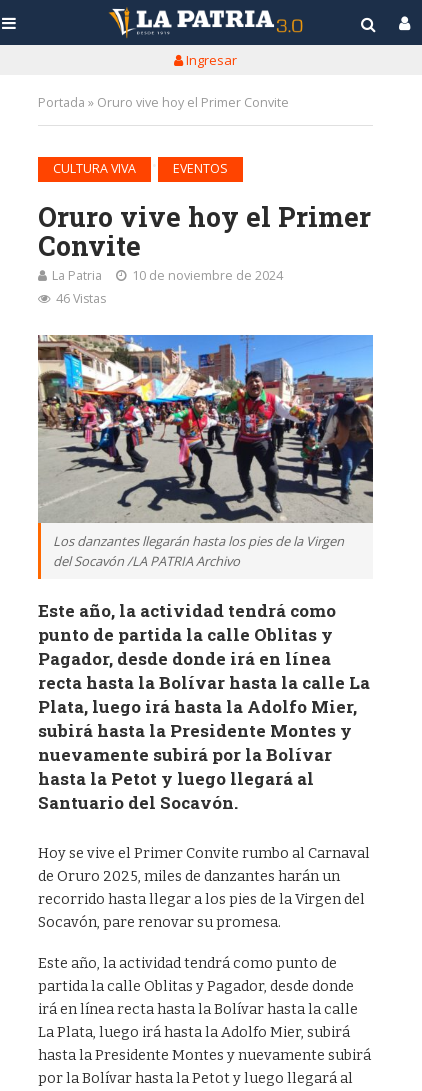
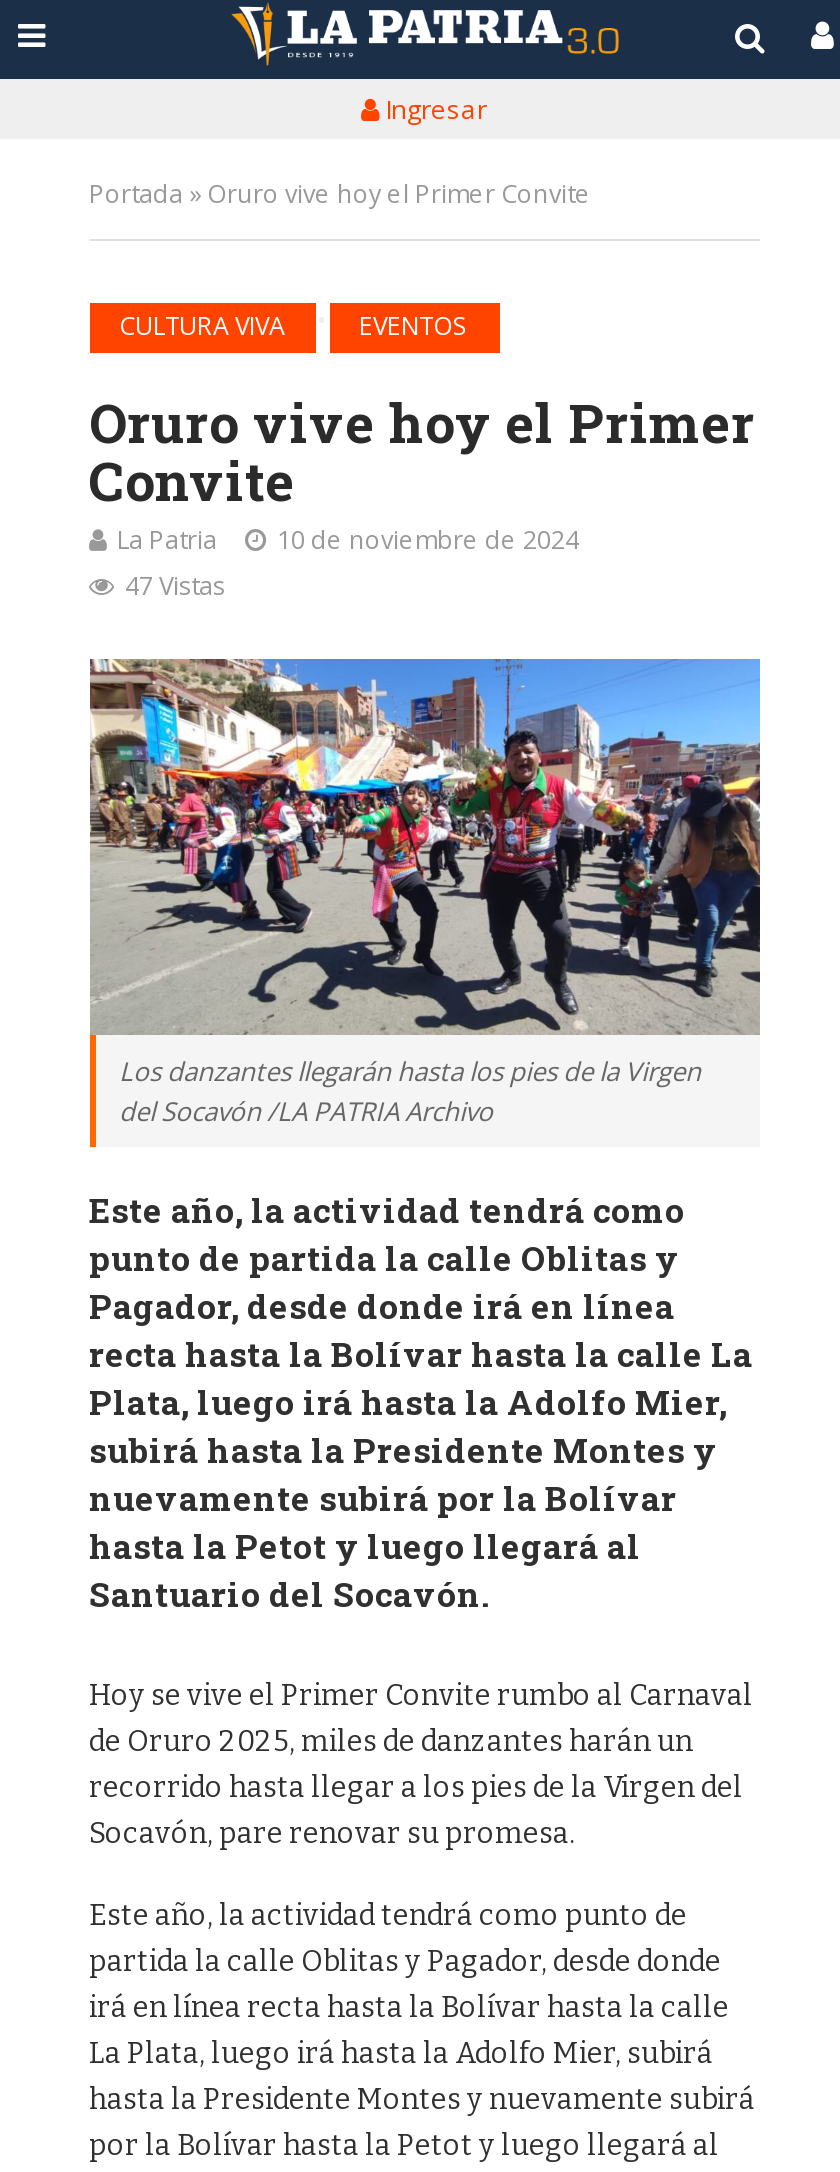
- 46 Vistas
+ 47 Vistas
